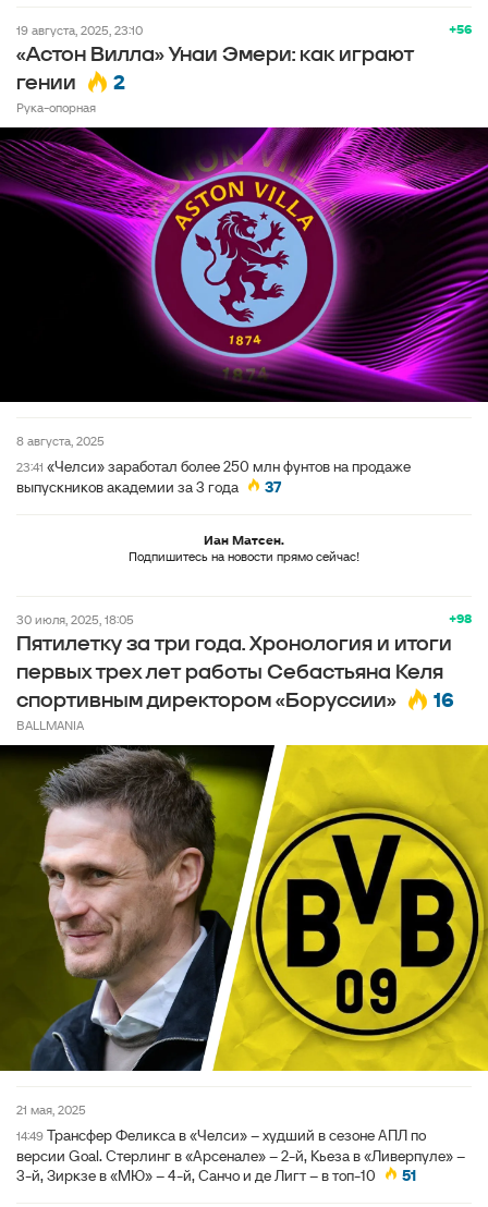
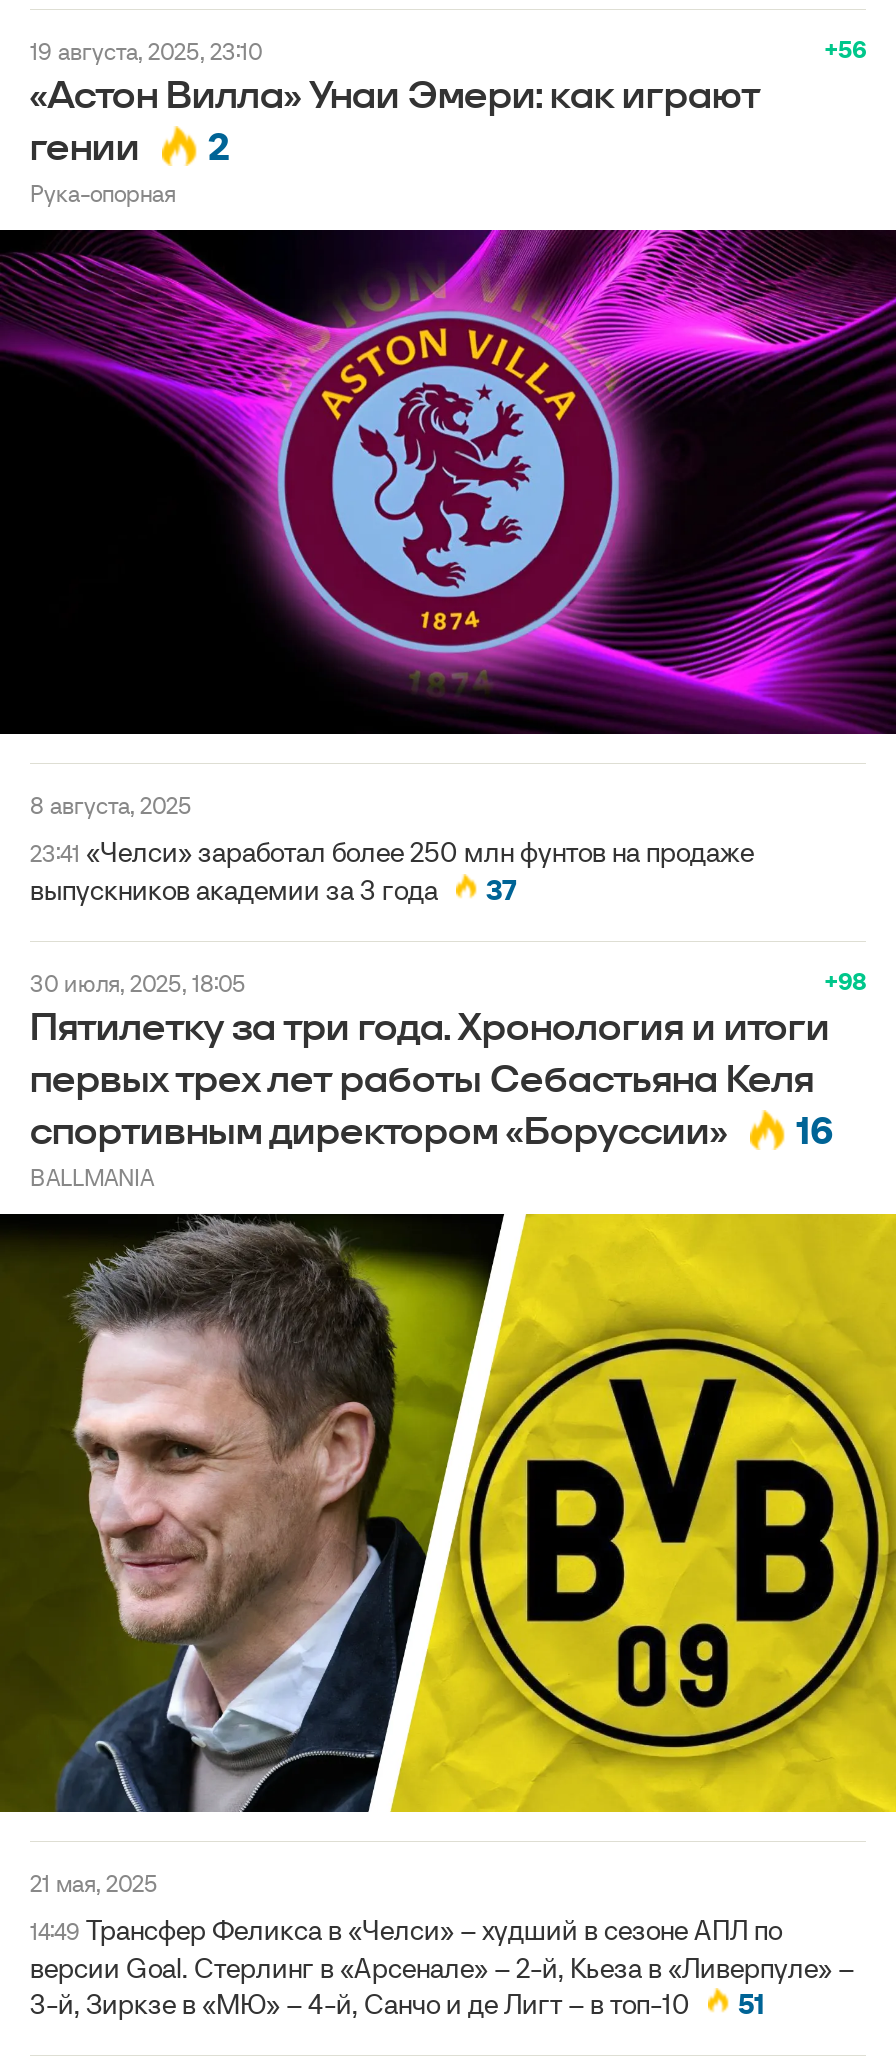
- Иан Матсен.
- Подпишитесь на новости прямо сейчас!
